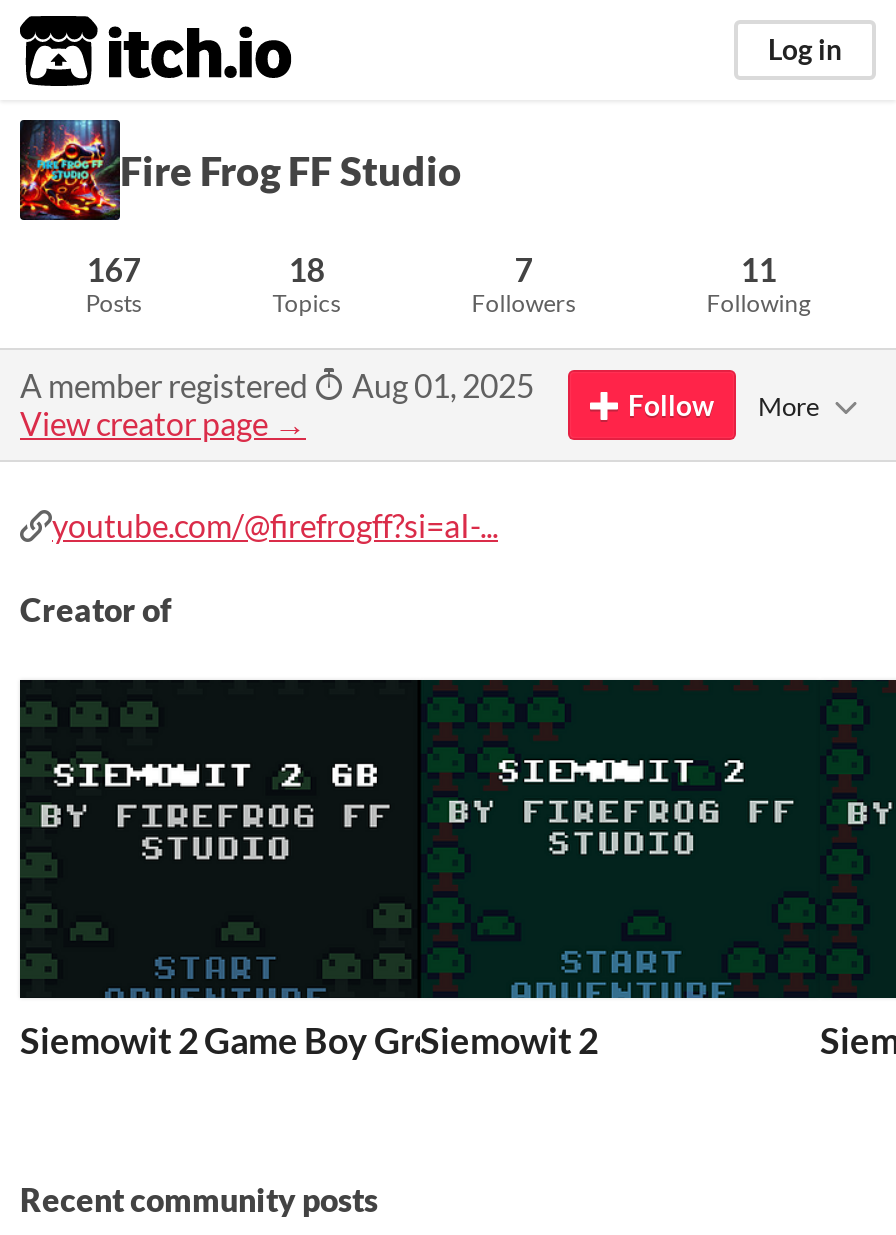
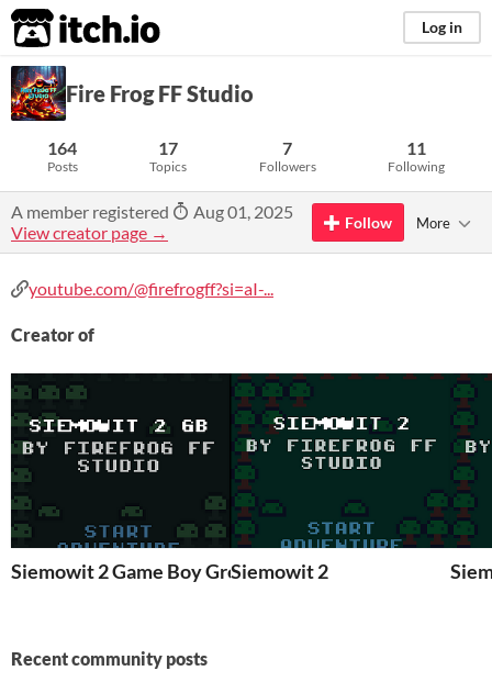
- 167
+ 164

- 18
+ 17
